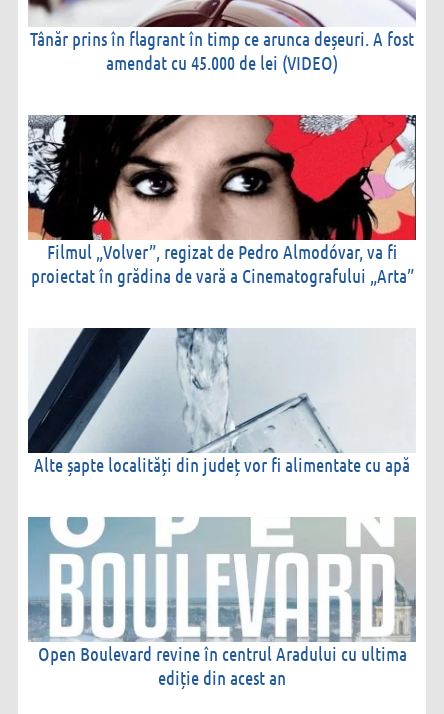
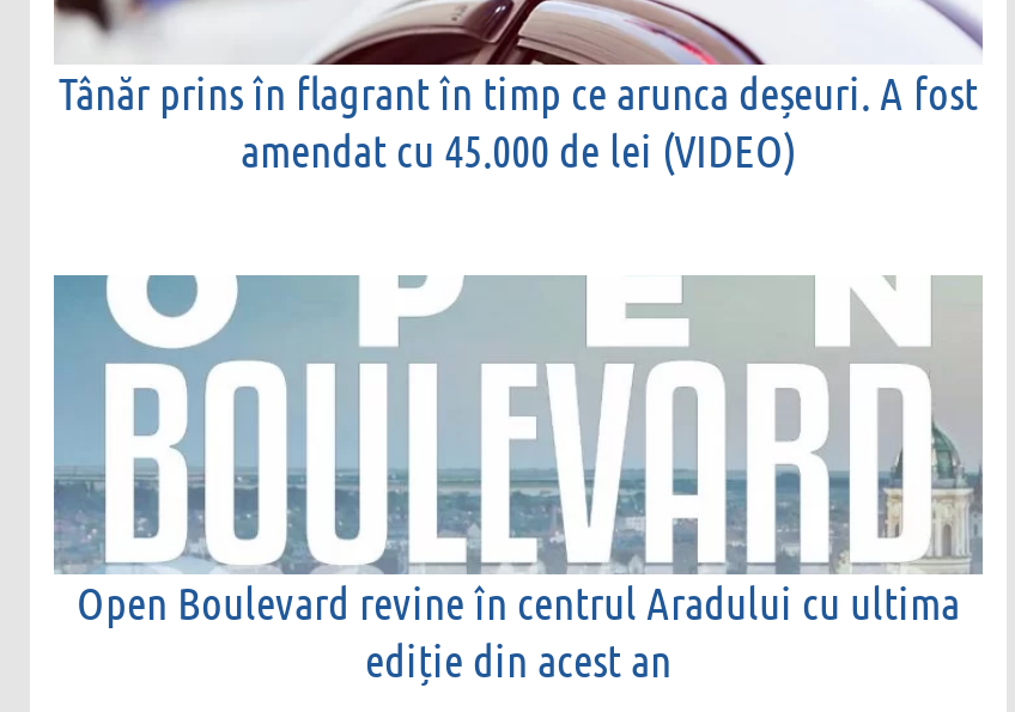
- [image]
- Filmul „Volver”, regizat de Pedro Almodóvar, va fi
- proiectat în grădina de vară a Cinematografului „Arta”

- [image]
- Alte șapte localități din județ vor fi alimentate cu apă
